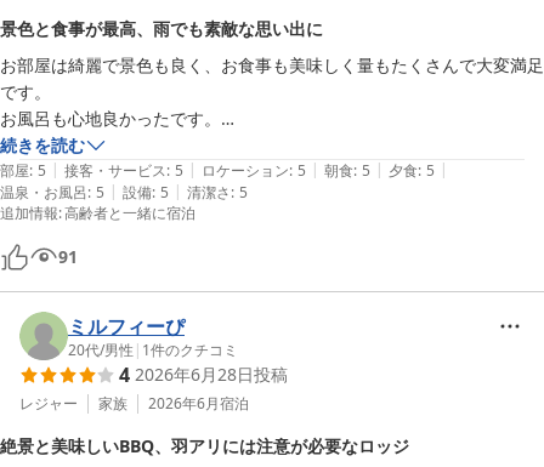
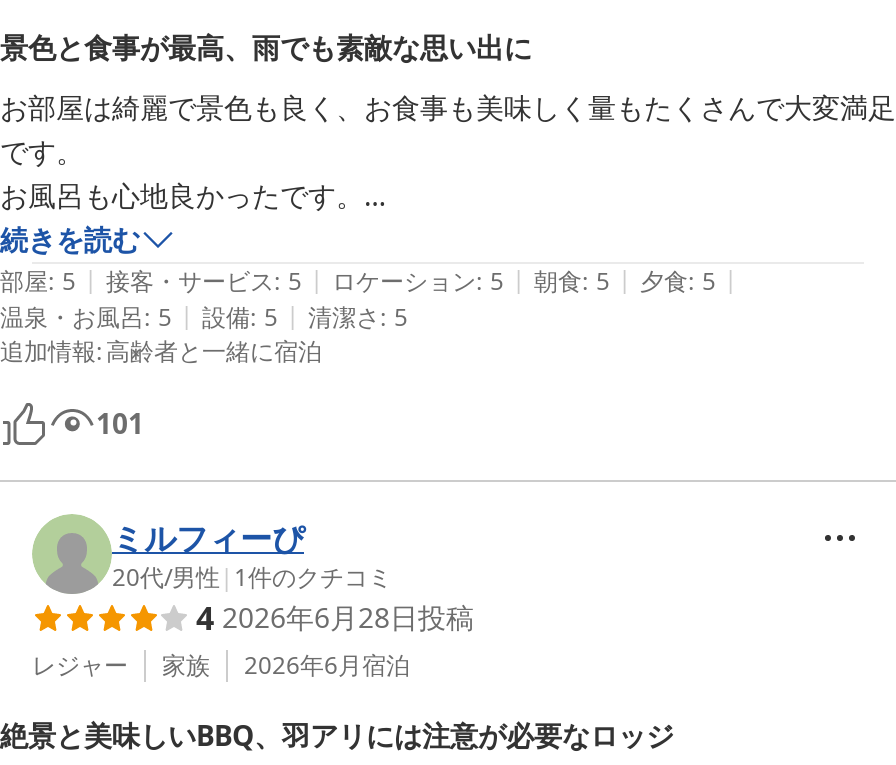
- 91
+ 101
